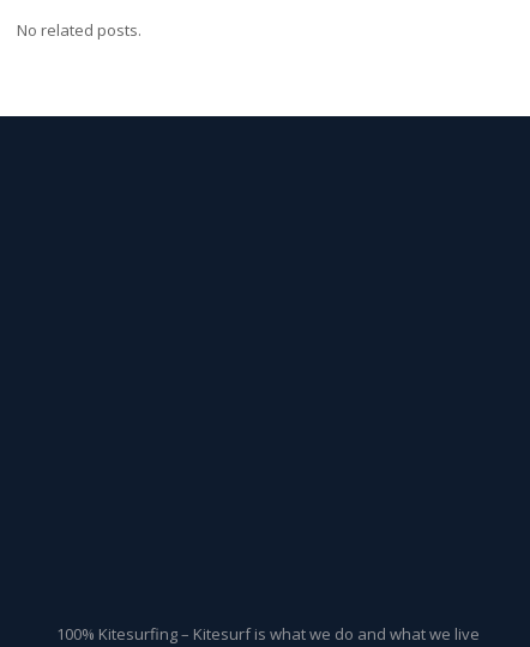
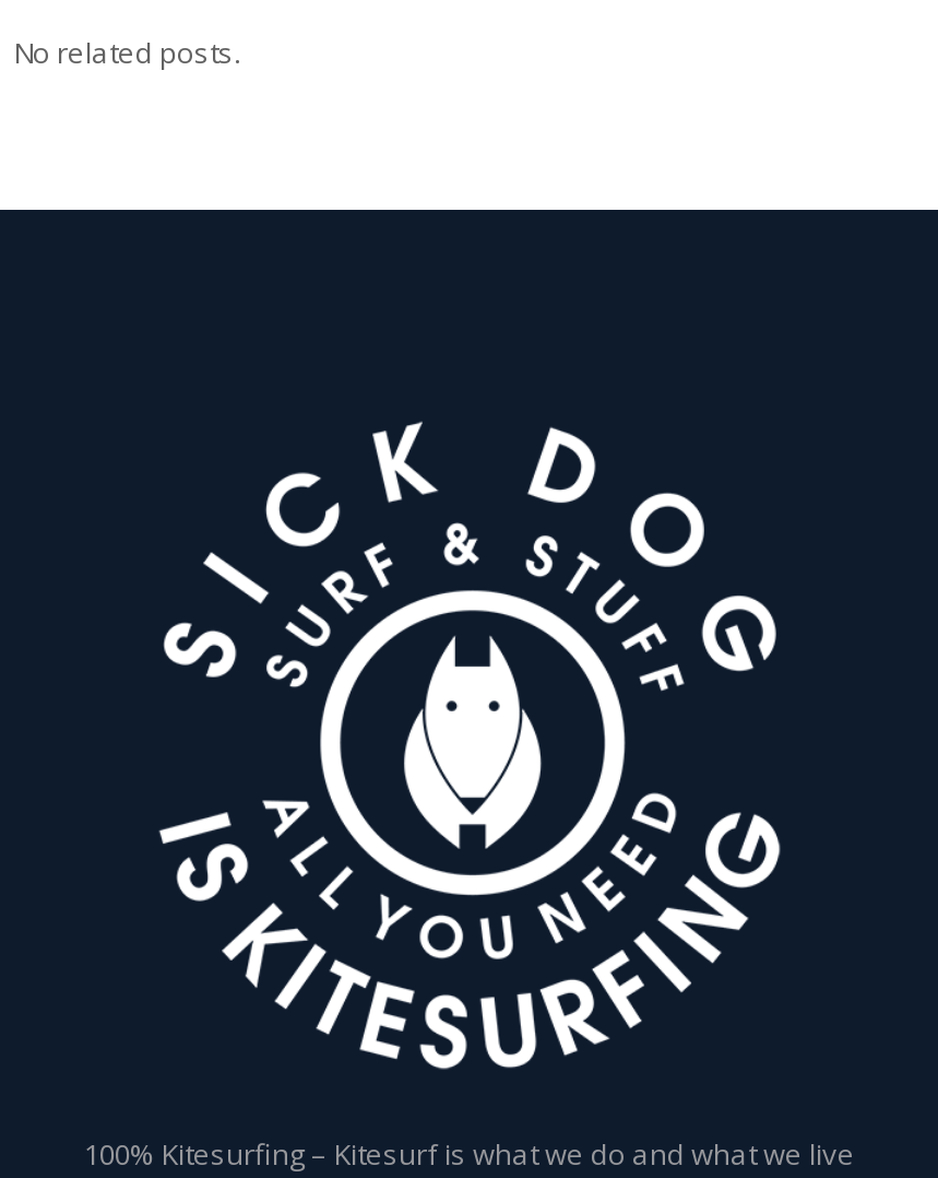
+ [image]
